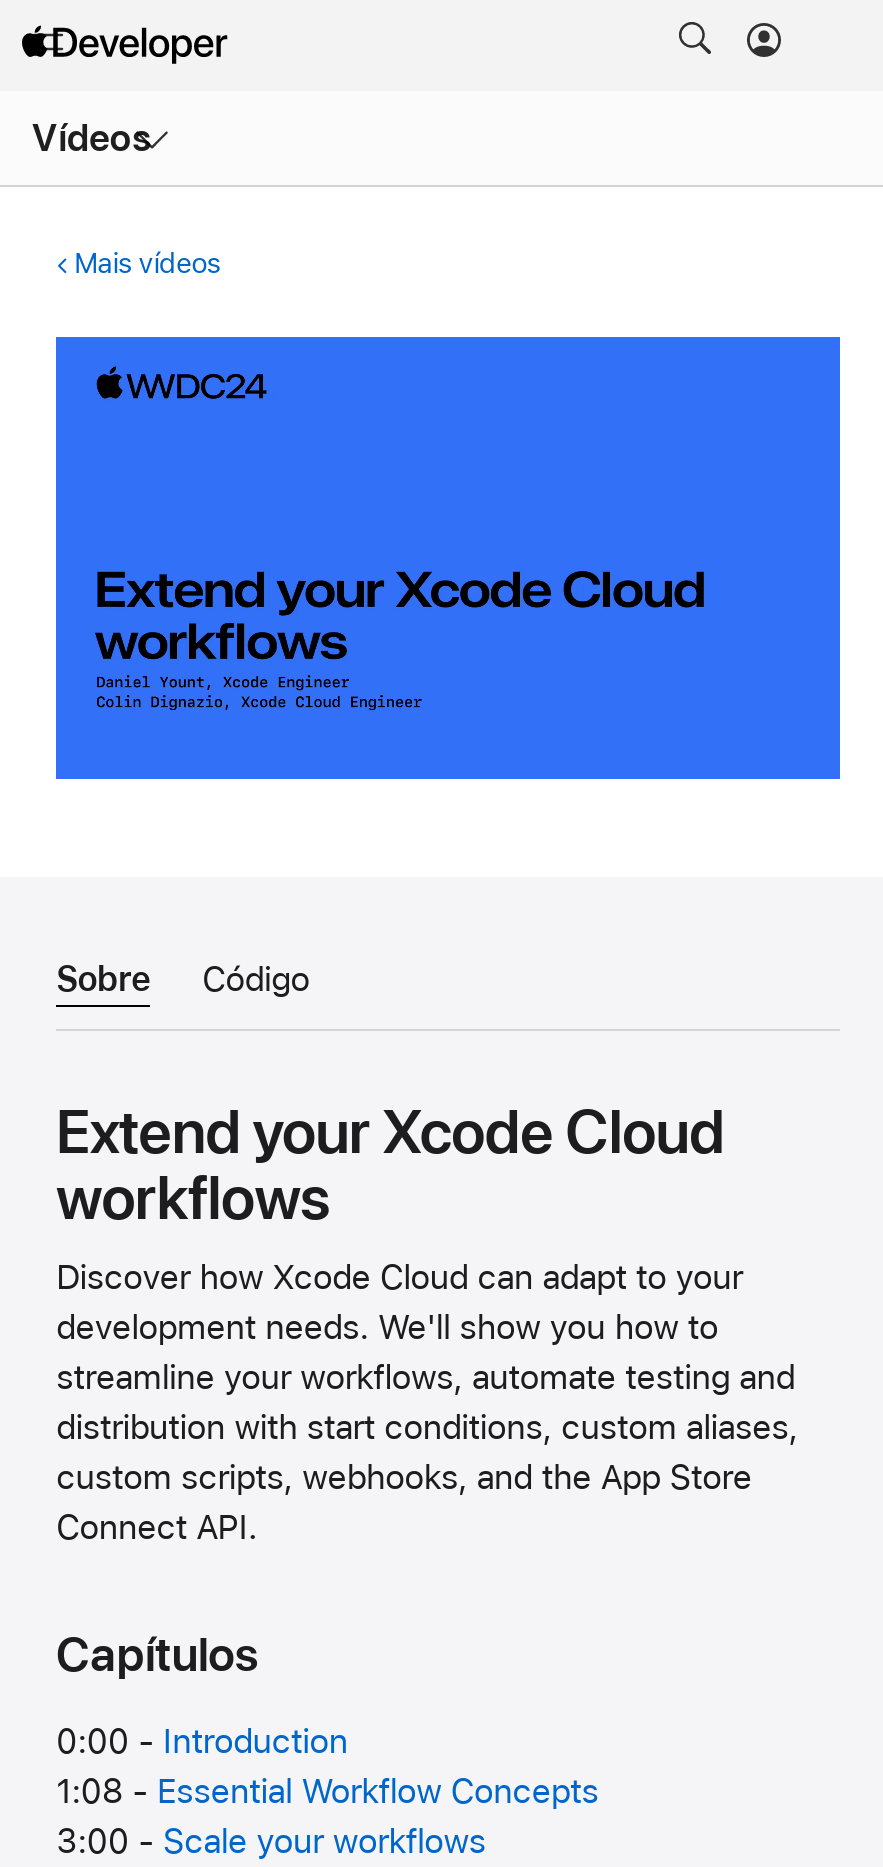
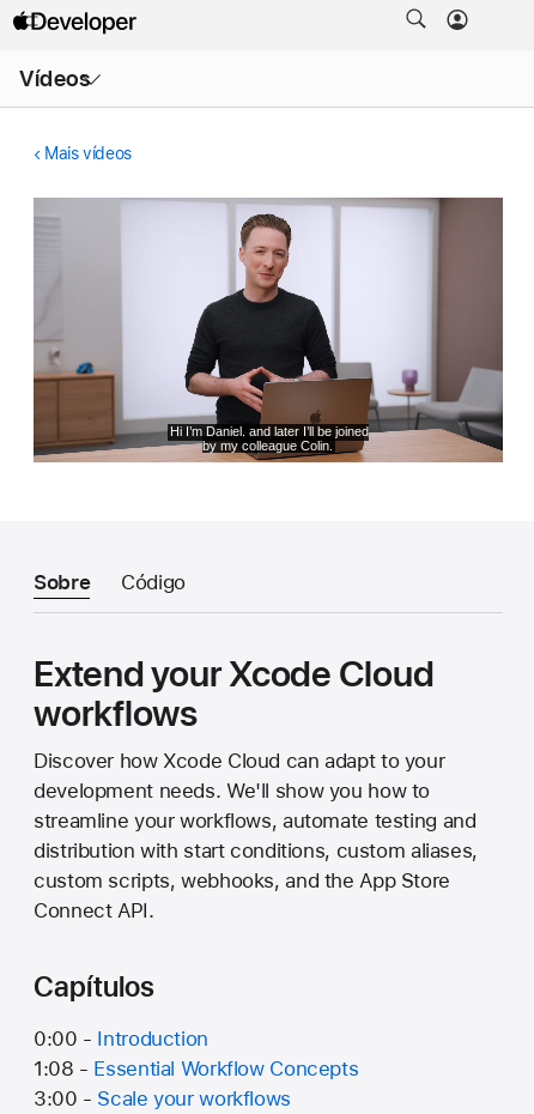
- [image]
+ [image]
